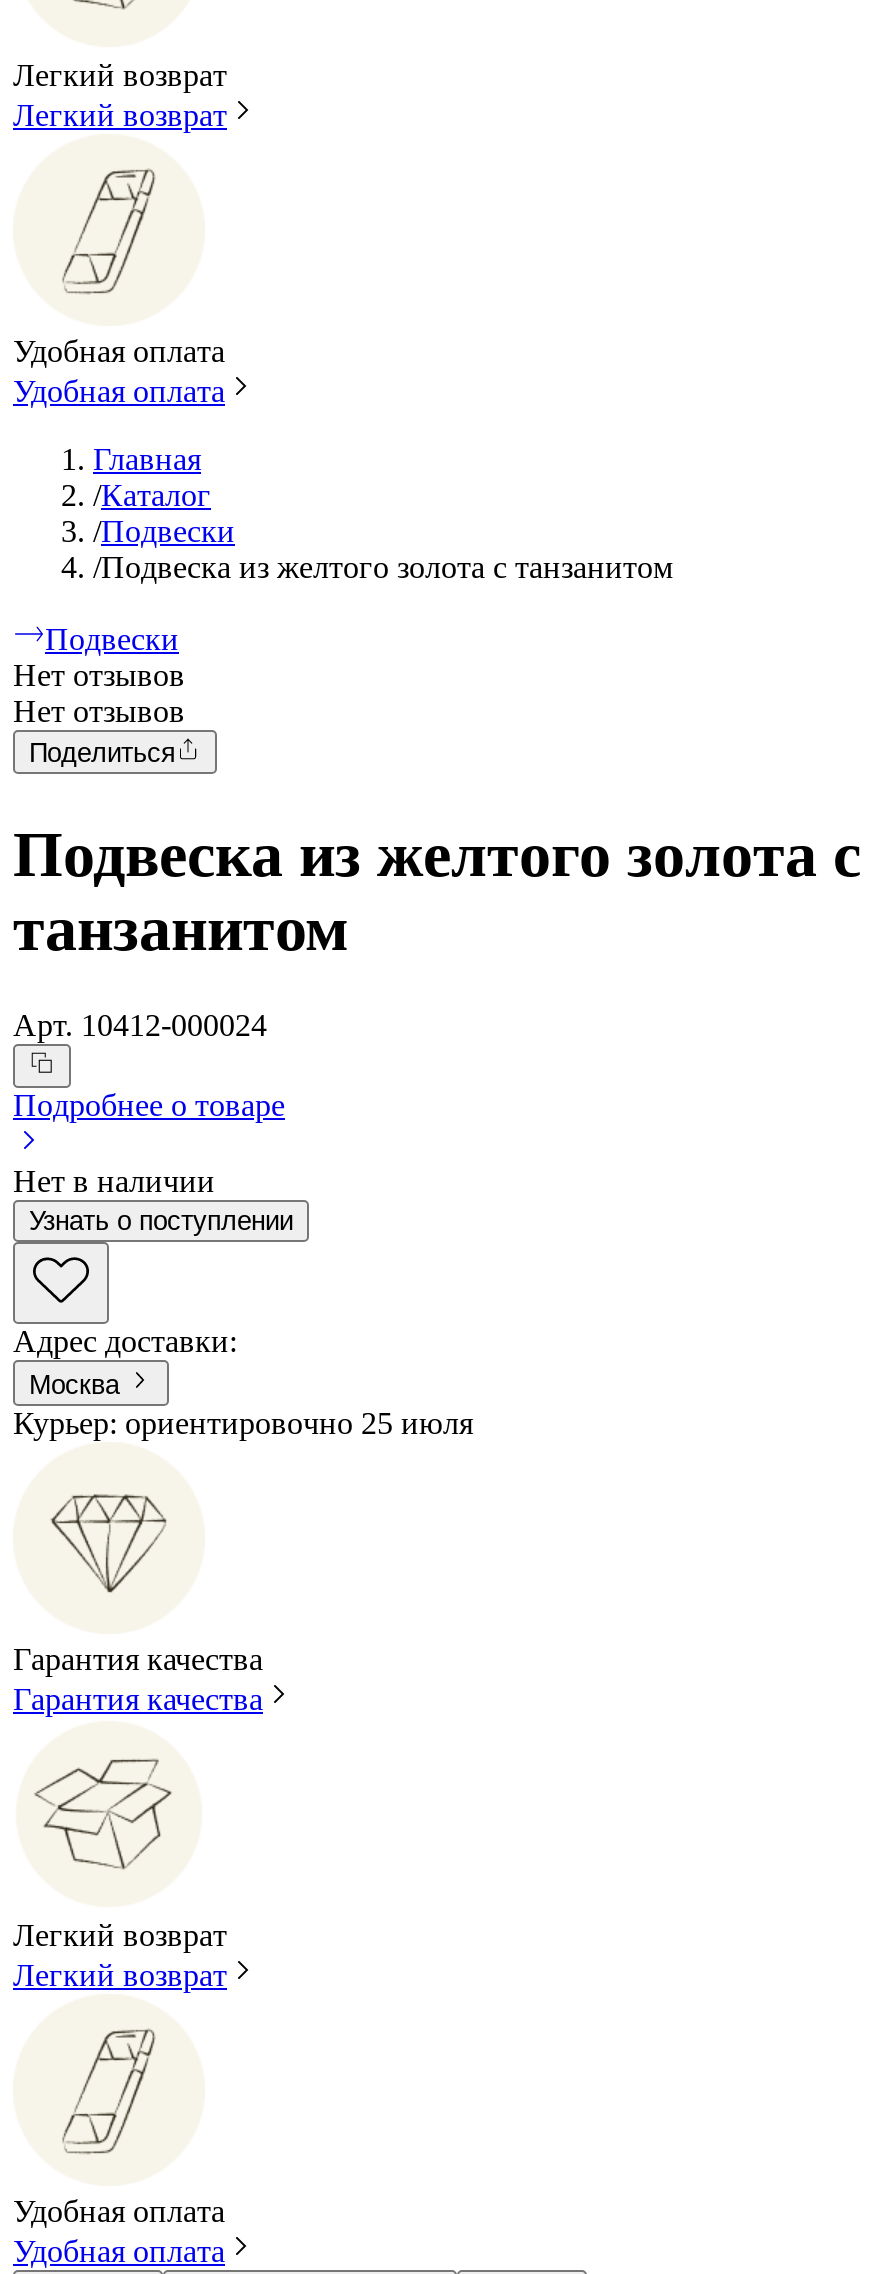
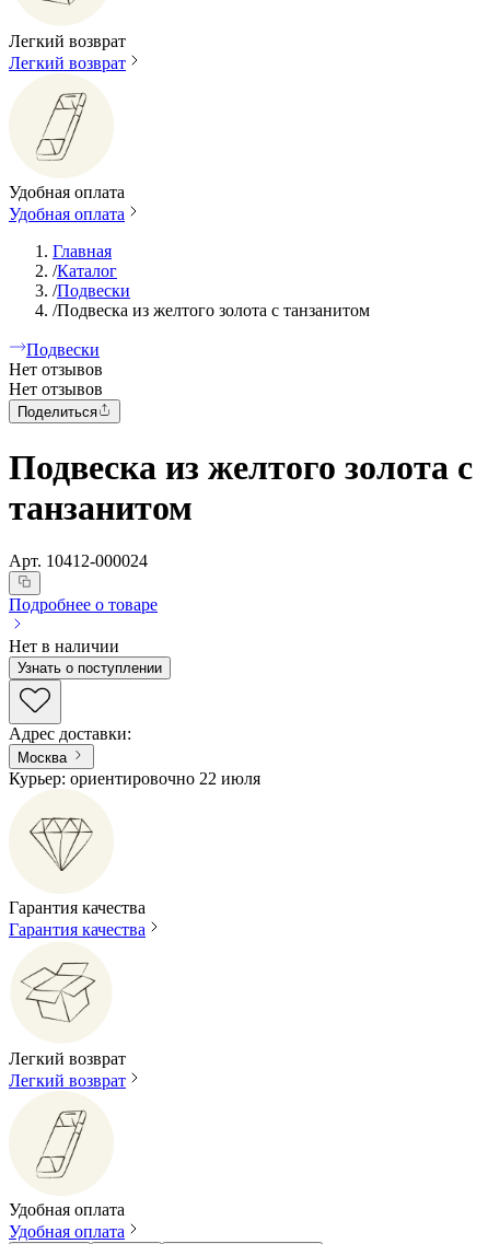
- Курьер: ориентировочно 25 июля
+ Курьер: ориентировочно 22 июля
